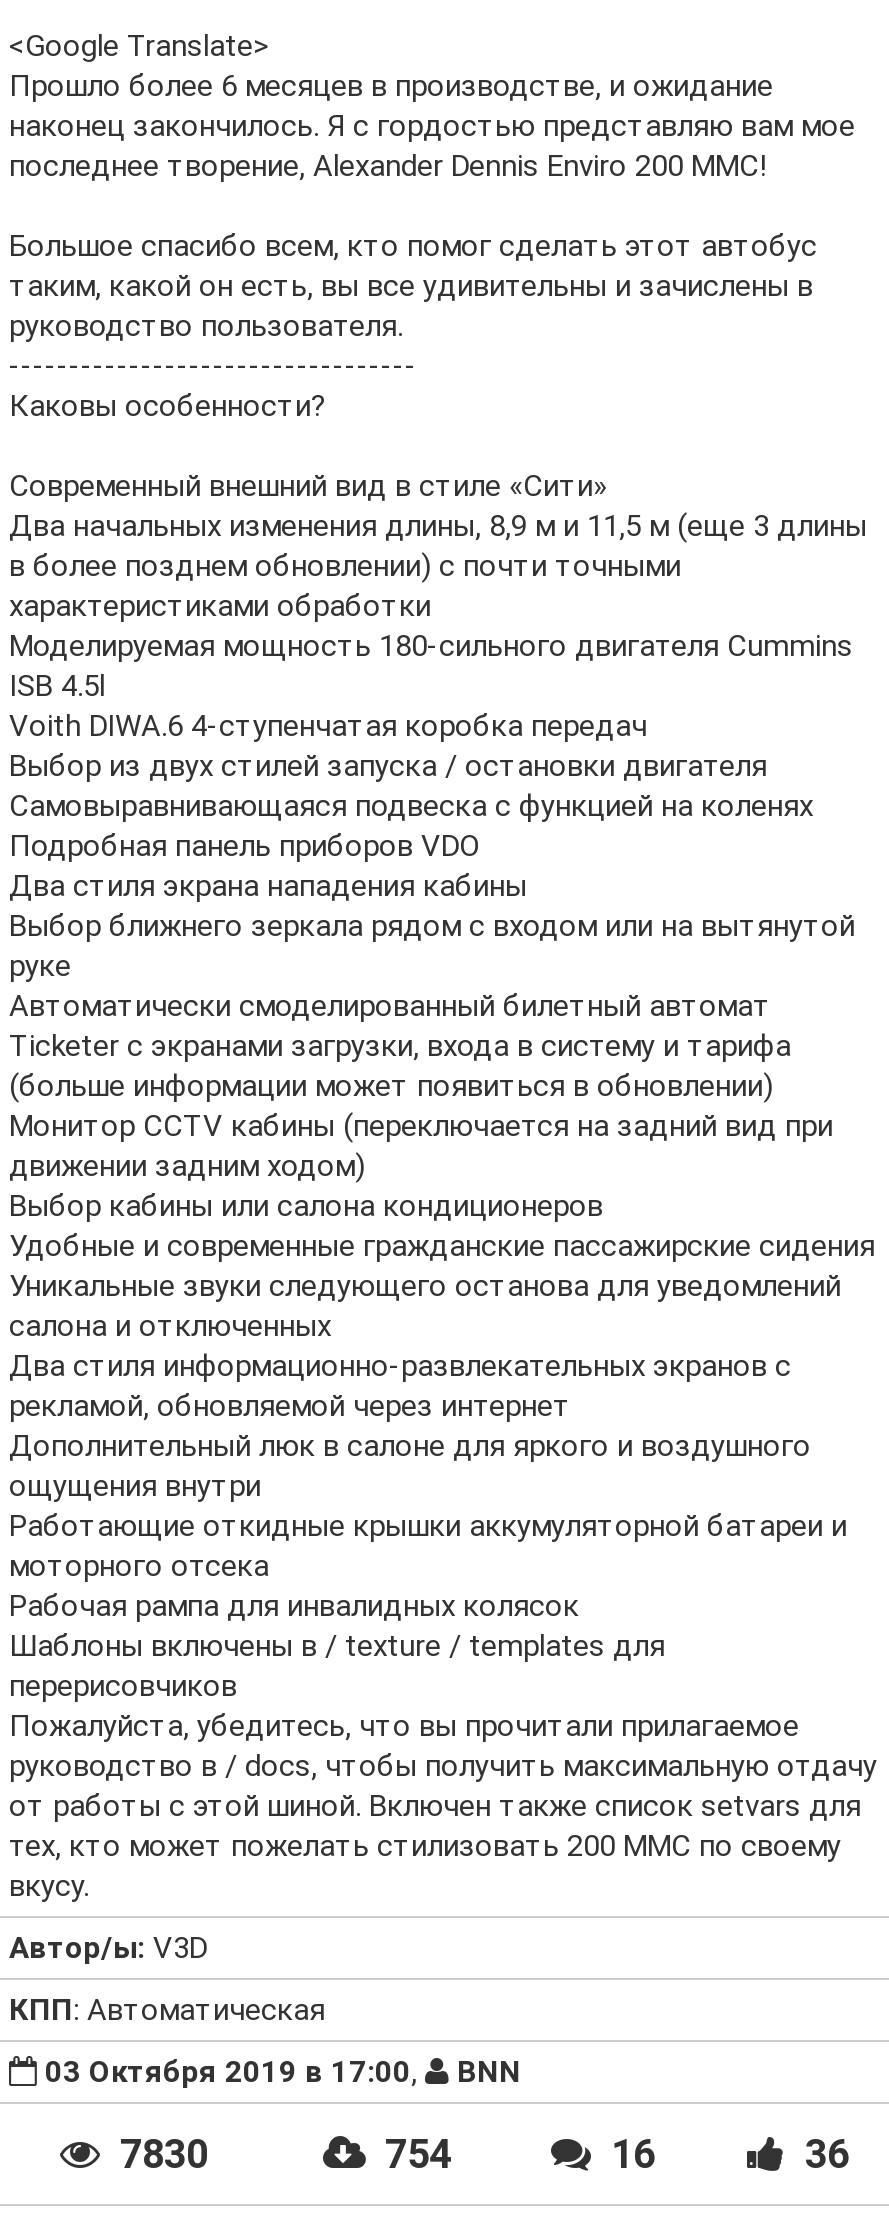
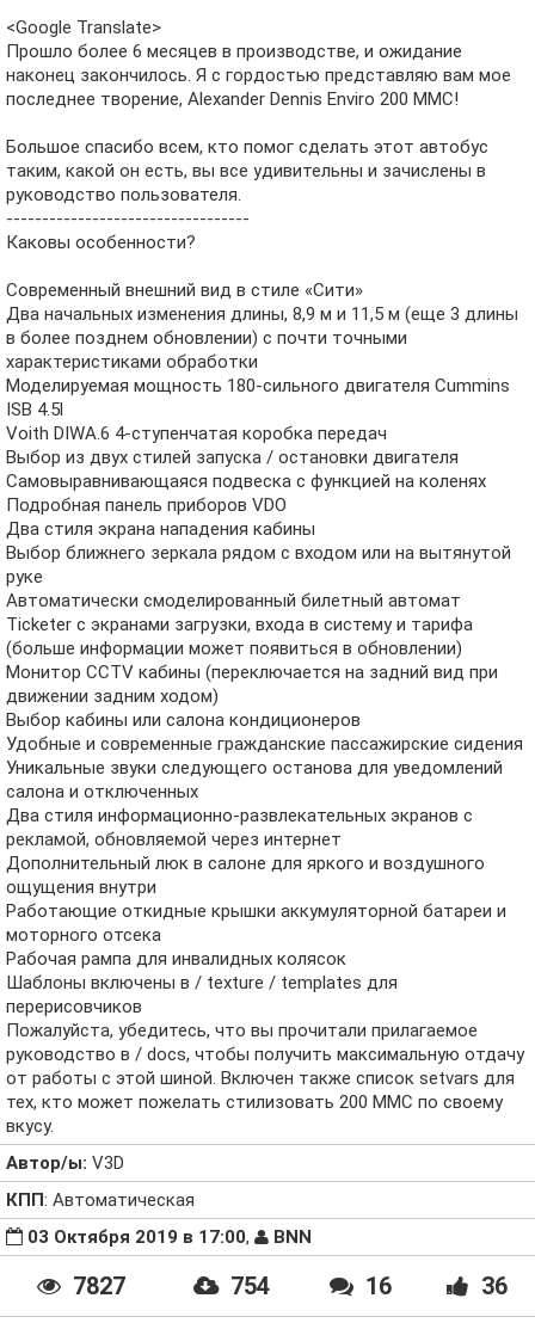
- 7830
+ 7827
